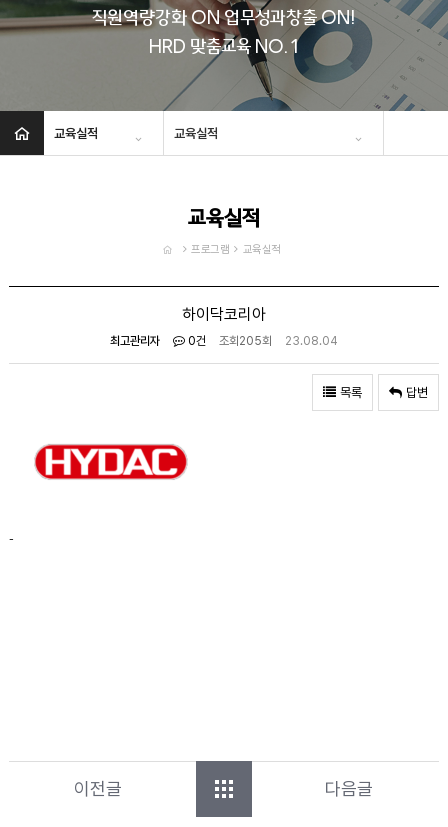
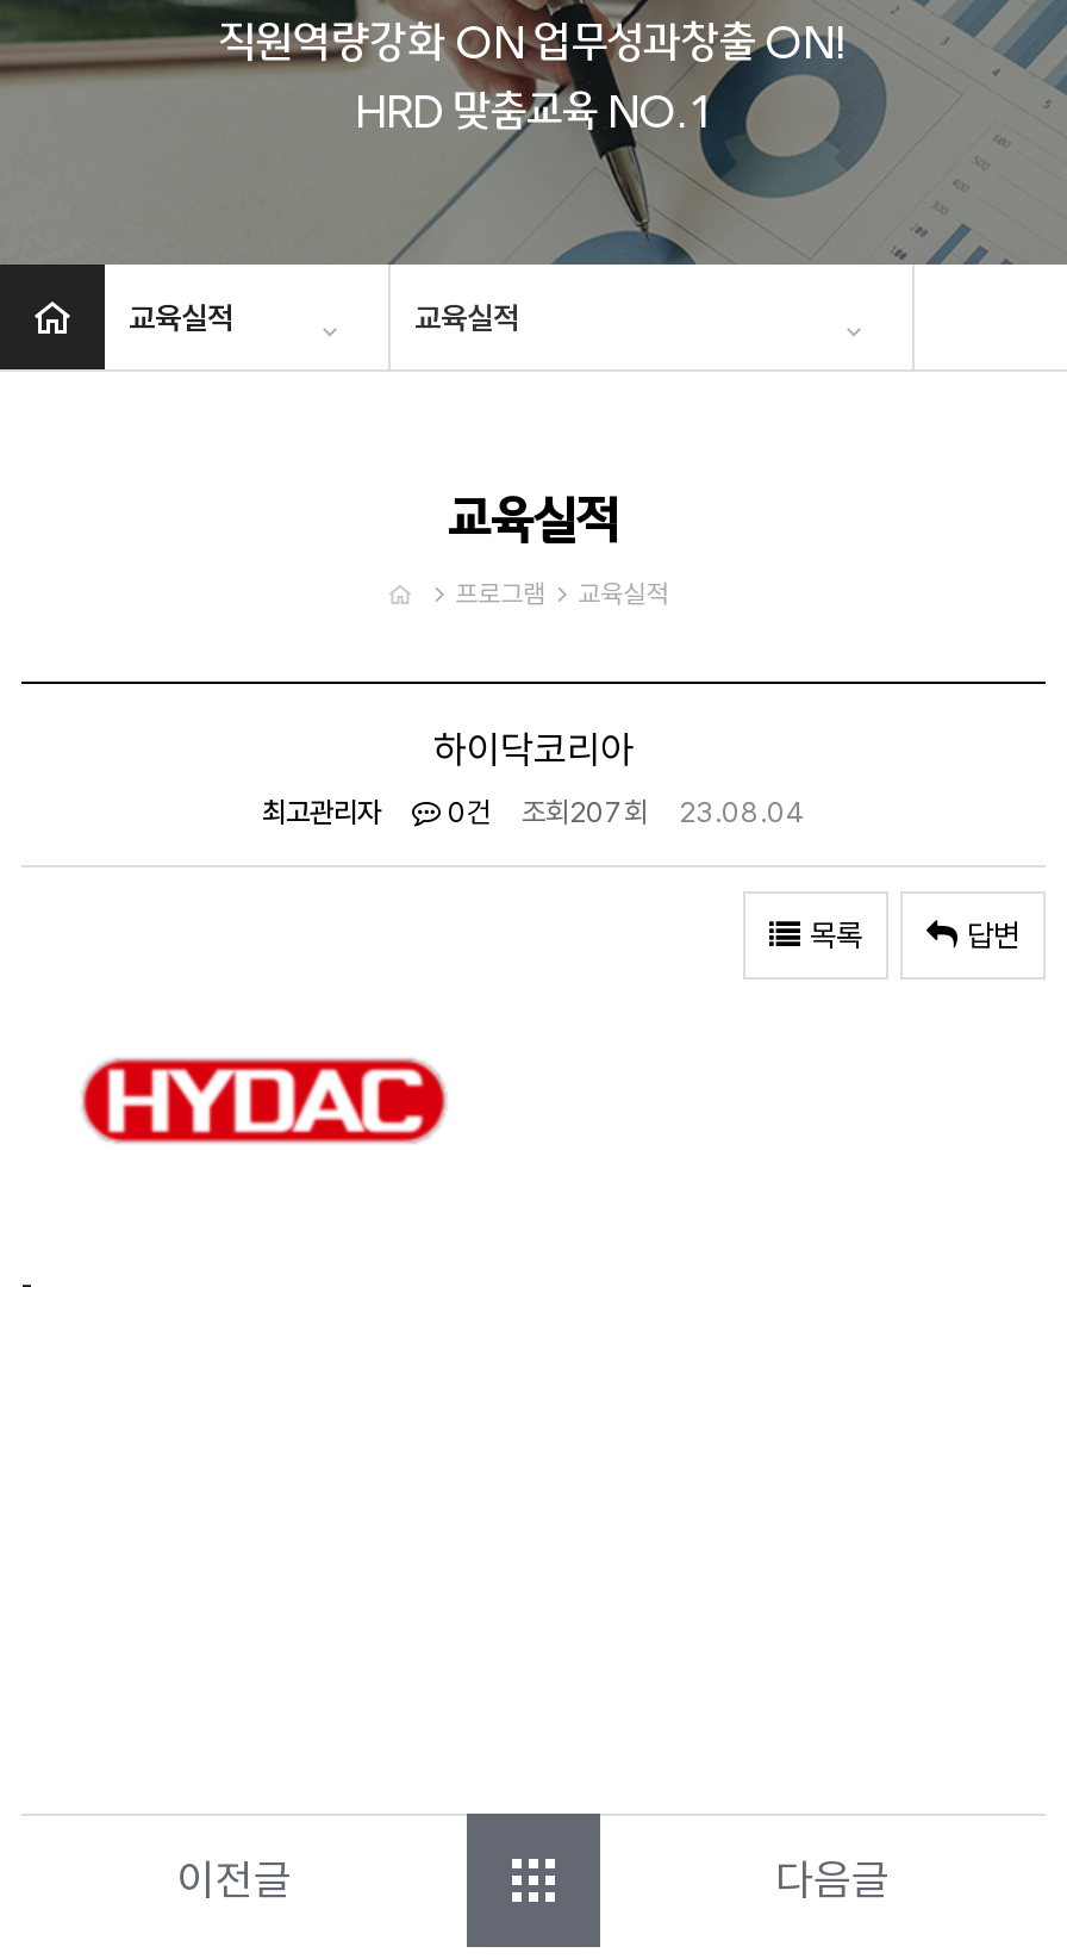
- 최고관리자 0건 조회205회 23.08.04
+ 최고관리자 0건 조회207회 23.08.04
